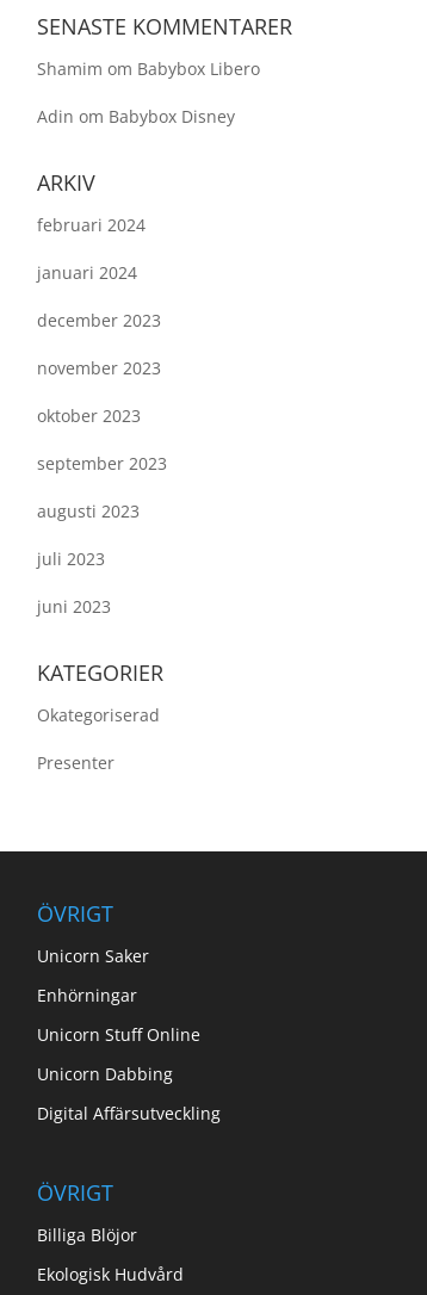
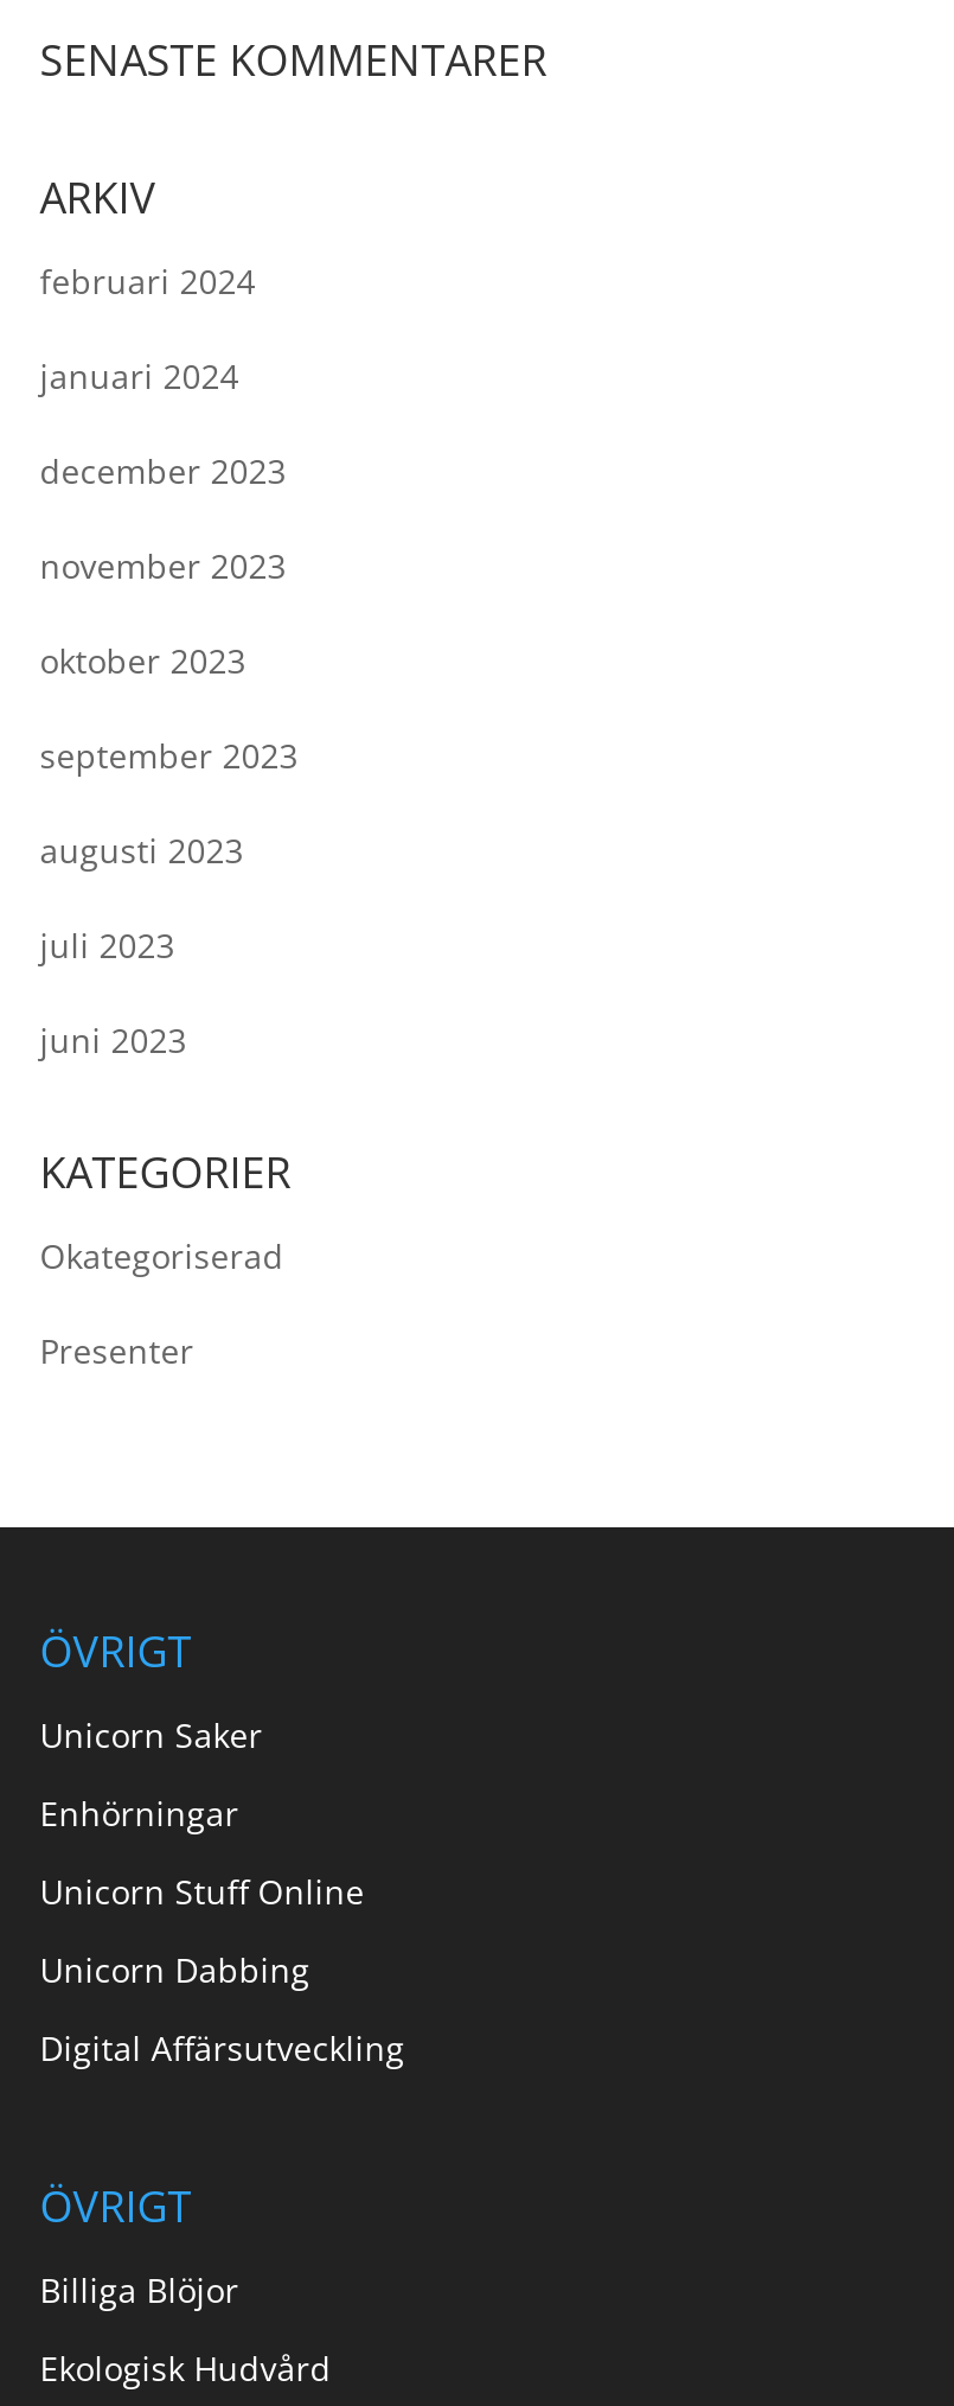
- Shamim om Babybox Libero
- Adin om Babybox Disney
